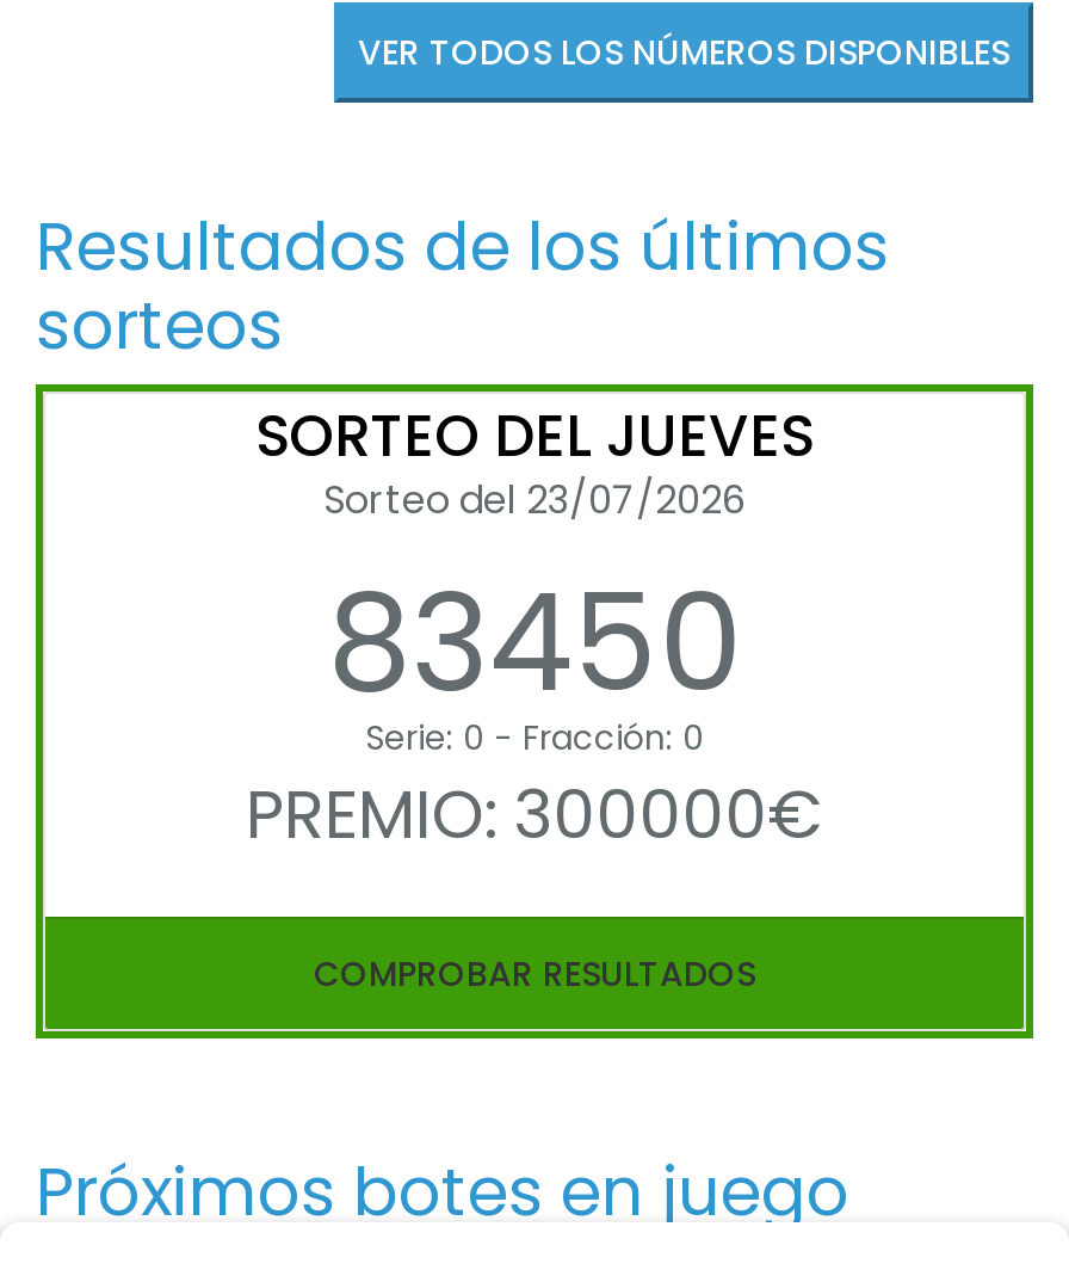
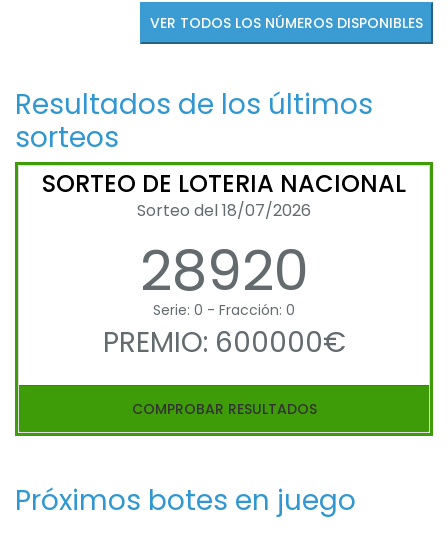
- SORTEO DEL JUEVES
- Sorteo del 23/07/2026
- 83450
+ SORTEO DE LOTERIA NACIONAL
+ Sorteo del 18/07/2026
+ 28920

- PREMIO: 300000€
+ PREMIO: 600000€
